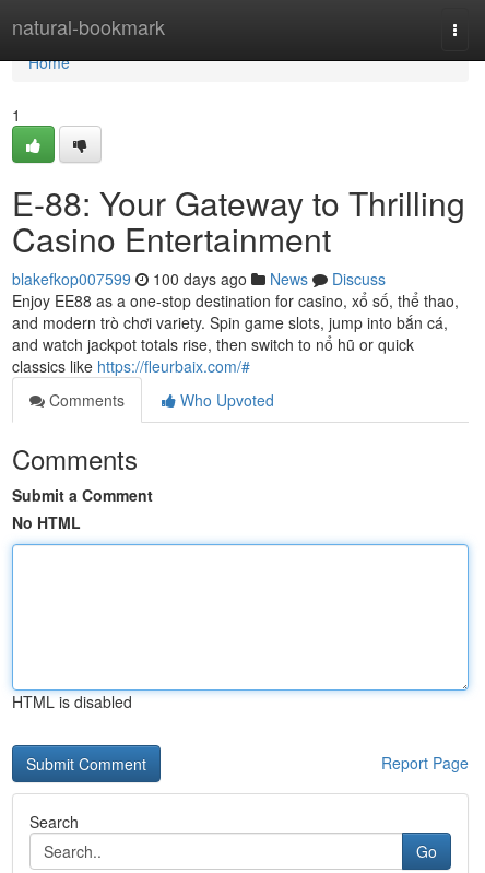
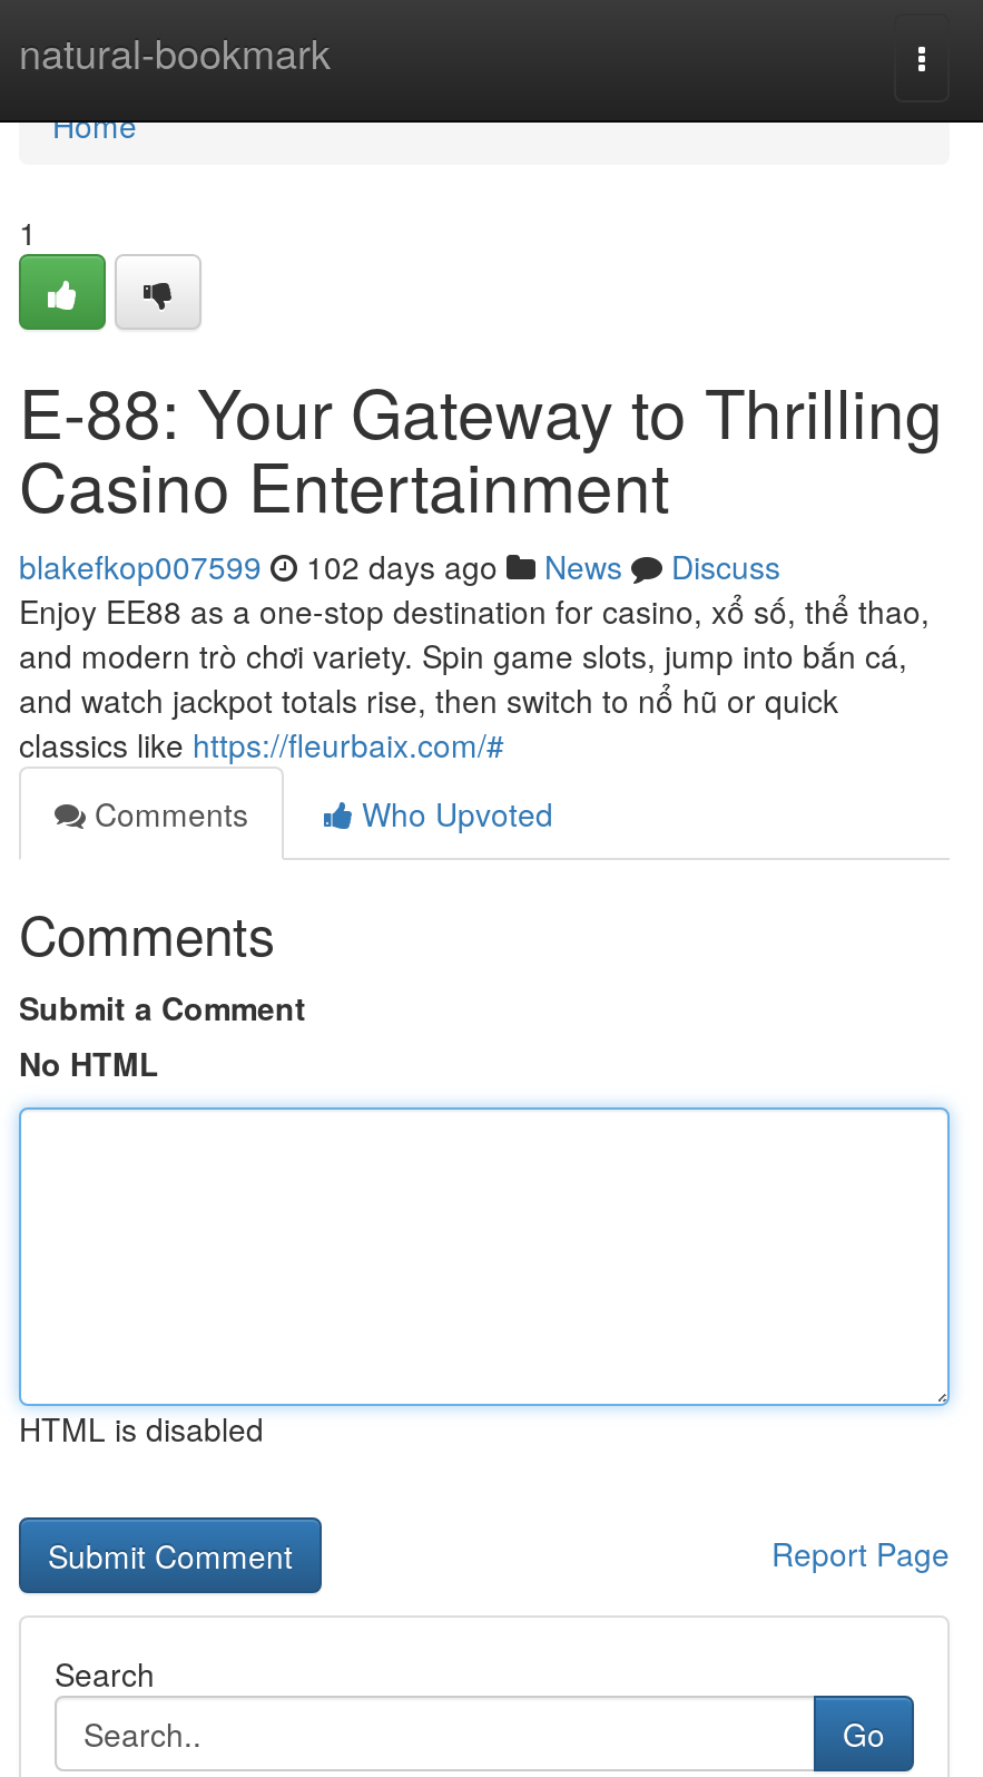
- blakefkop007599 100 days ago News Discuss
+ blakefkop007599 102 days ago News Discuss
